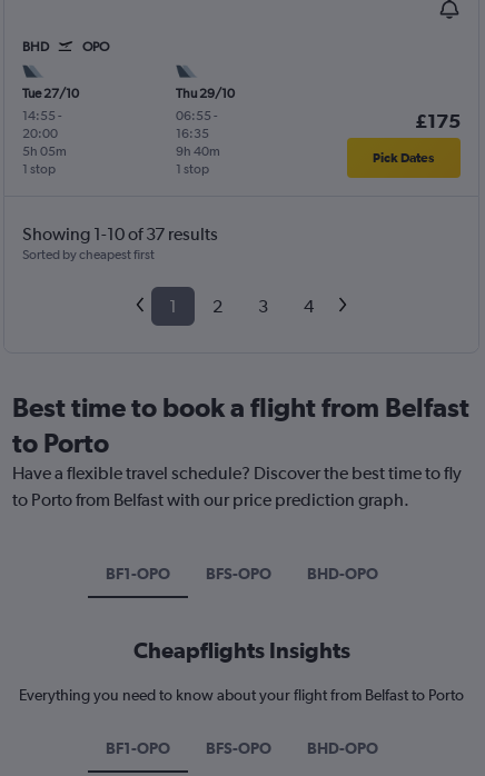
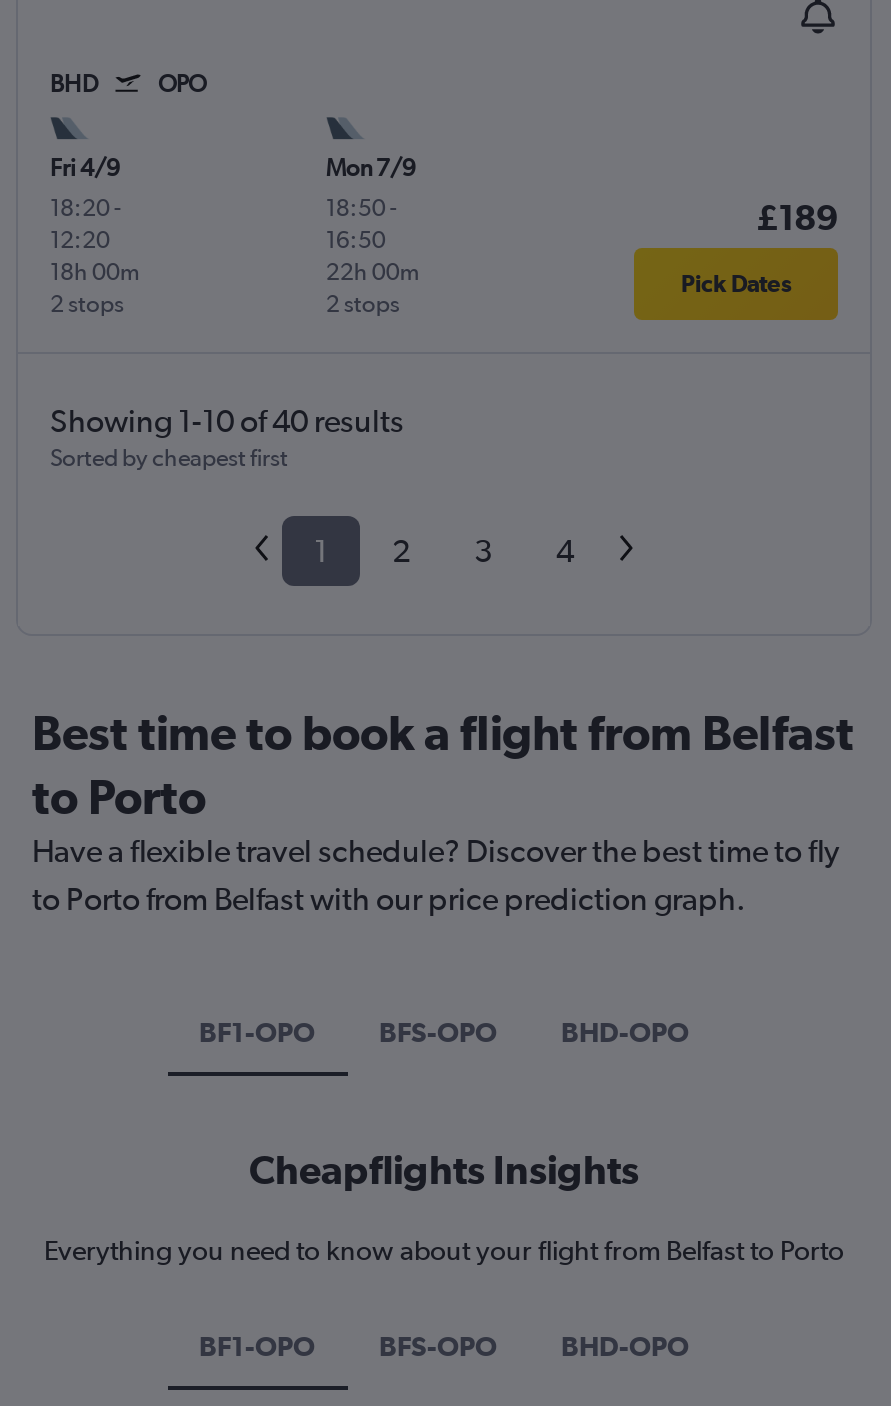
- Tue 27/10
- 14:55 -
- 20:00
+ Fri 4/9
+ 18:20 -
+ 12:20

- Thu 29/10
- 06:55 -
- 16:35
+ Mon 7/9
+ 18:50 -
+ 16:50

- £175
+ £189

- 5h 05m
+ 18h 00m

- 9h 40m
+ 22h 00m

- 1 stop
+ 2 stops

- 1 stop
+ 2 stops

- Showing 1-10 of 37 results
+ Showing 1-10 of 40 results
